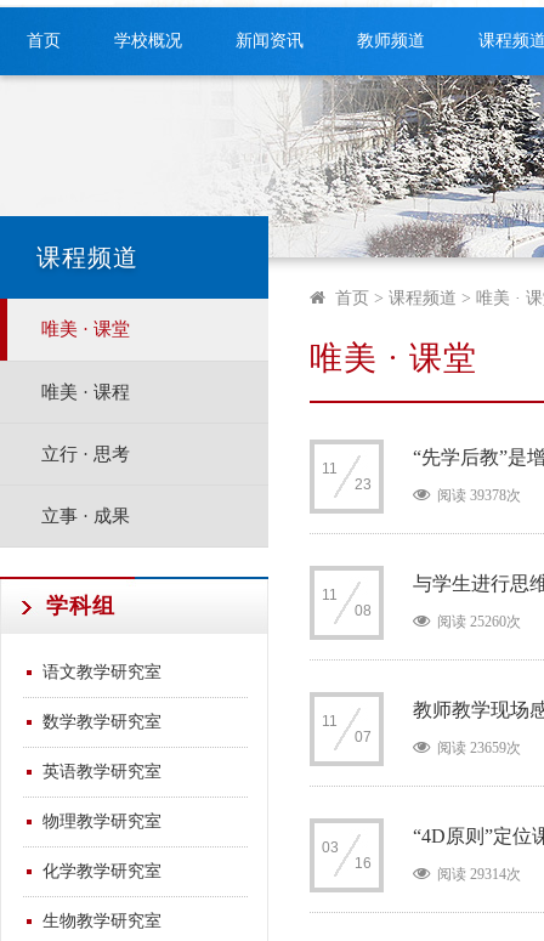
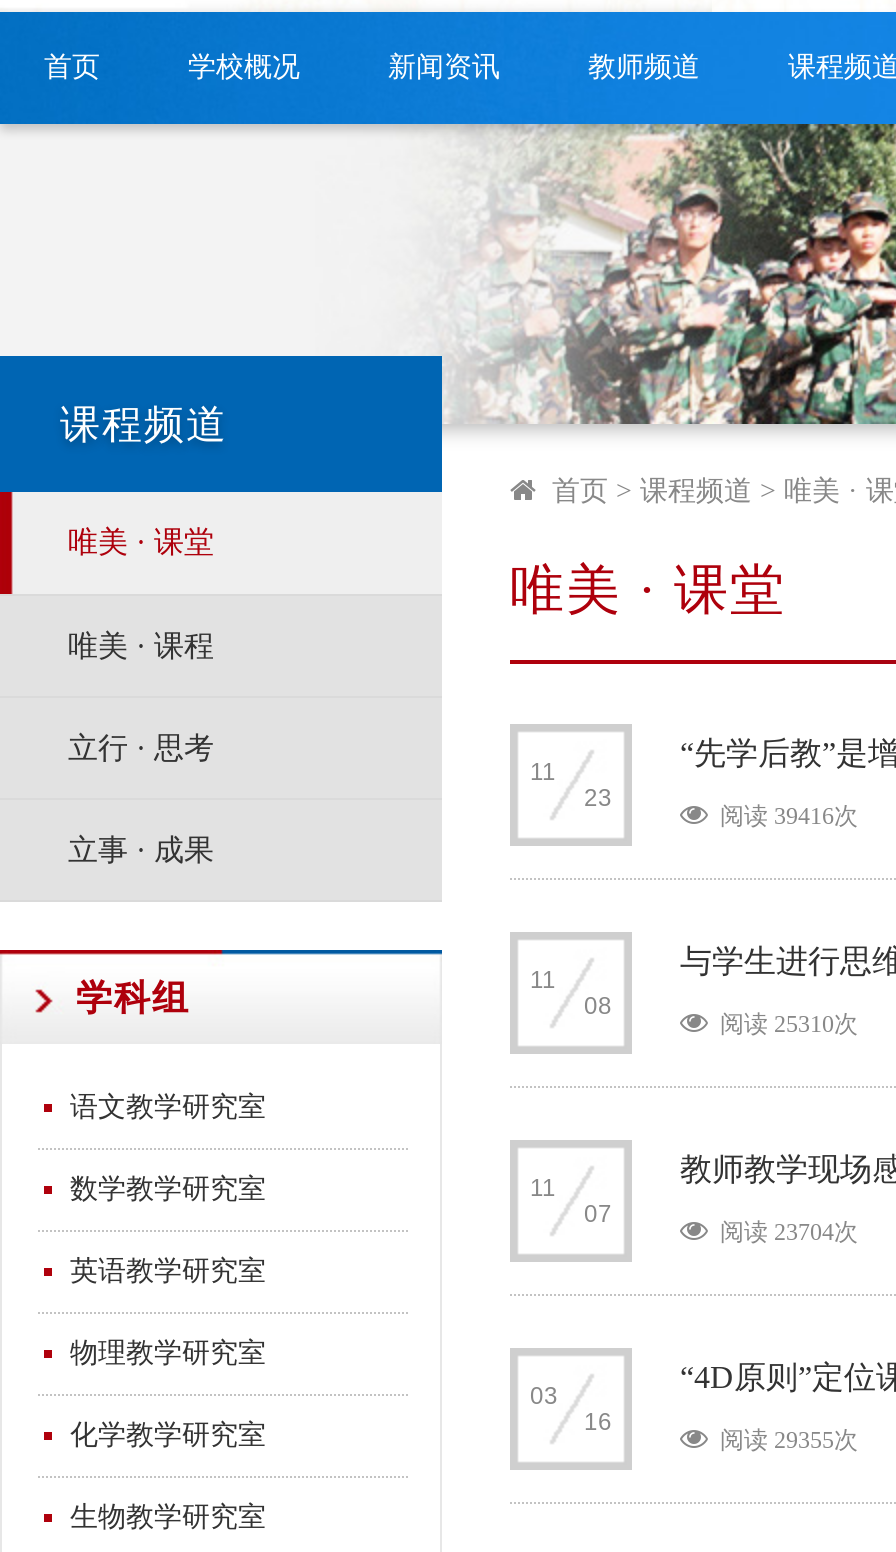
- [image]
+ [image]

- 阅读 39378次
+ 阅读 39416次

- 阅读 25260次
+ 阅读 25310次

- 阅读 23659次
+ 阅读 23704次

- 阅读 29314次
+ 阅读 29355次
